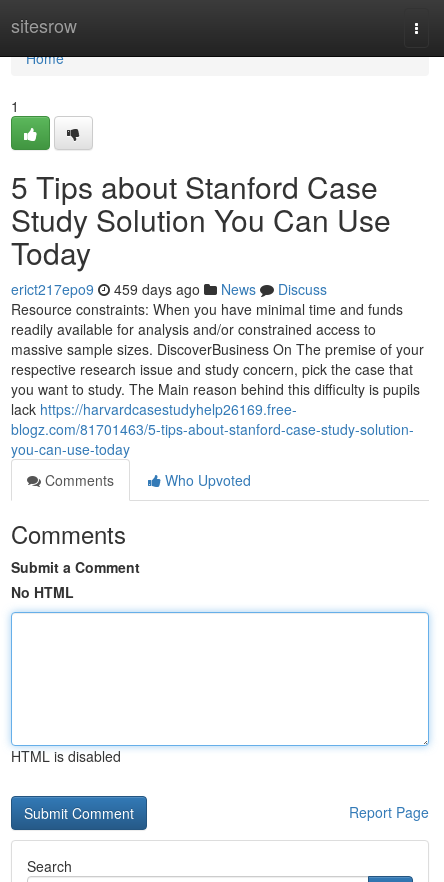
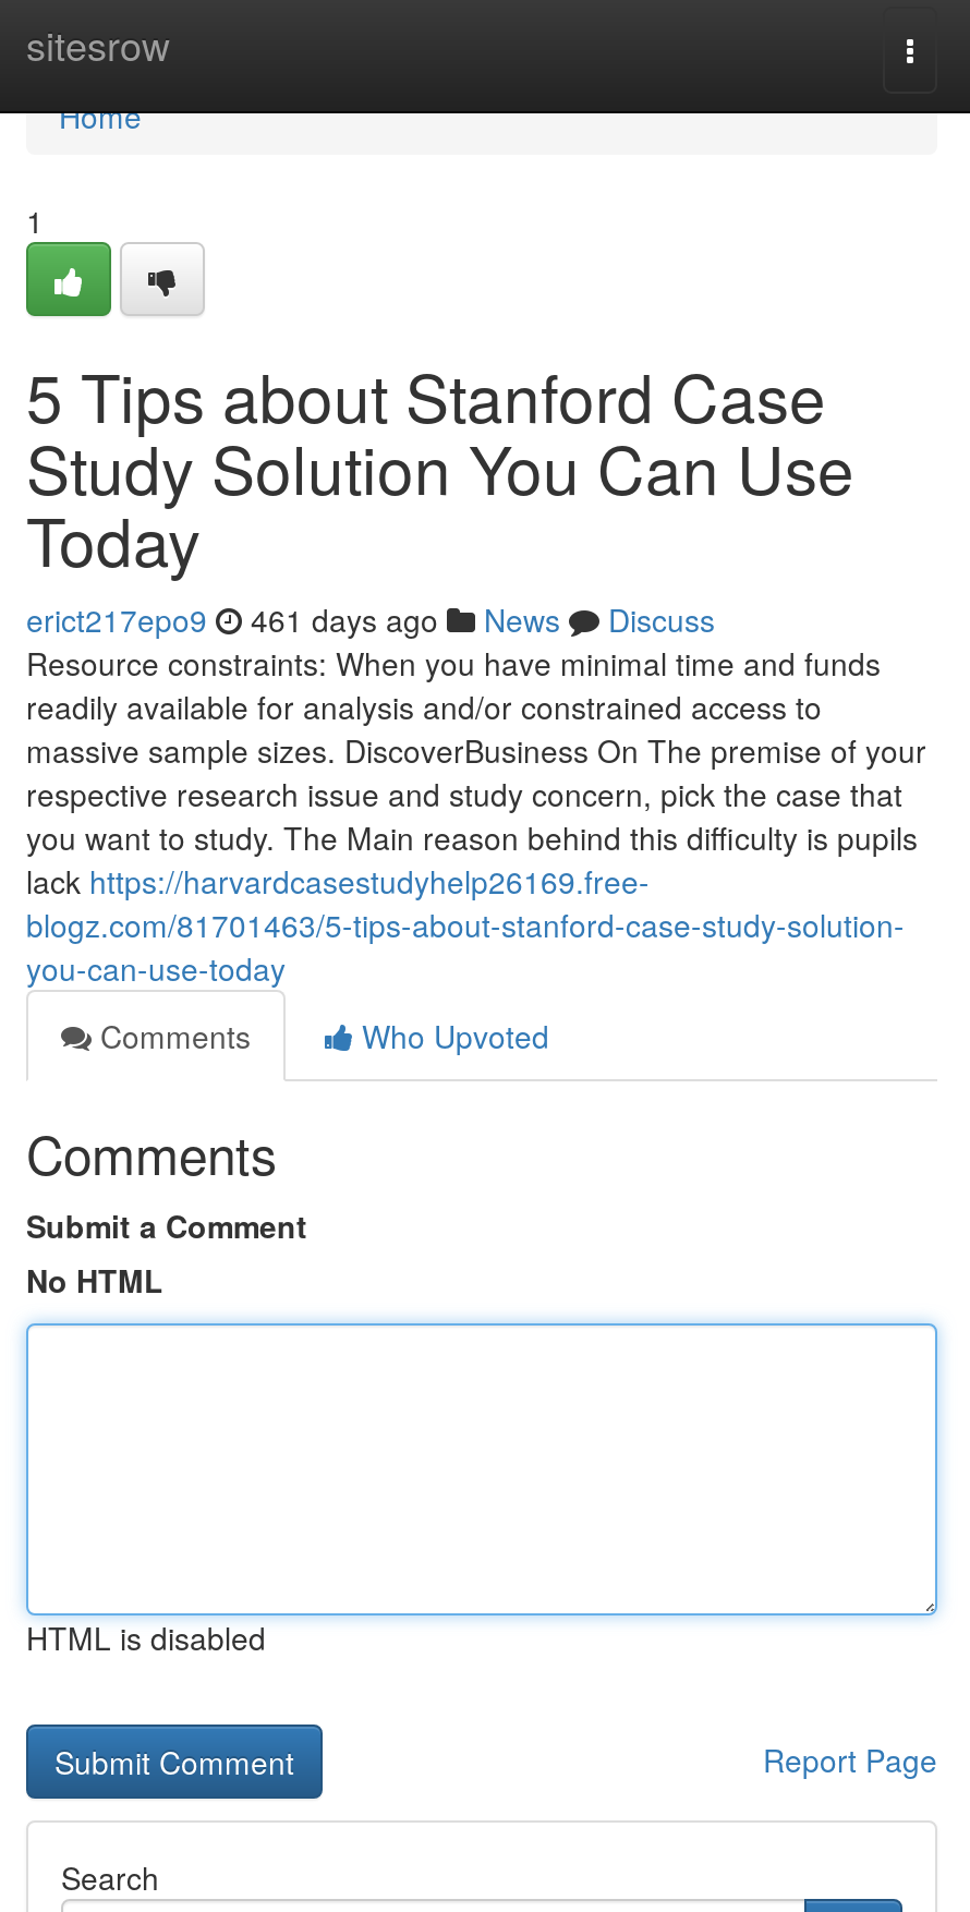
- erict217epo9 459 days ago News Discuss
+ erict217epo9 461 days ago News Discuss
